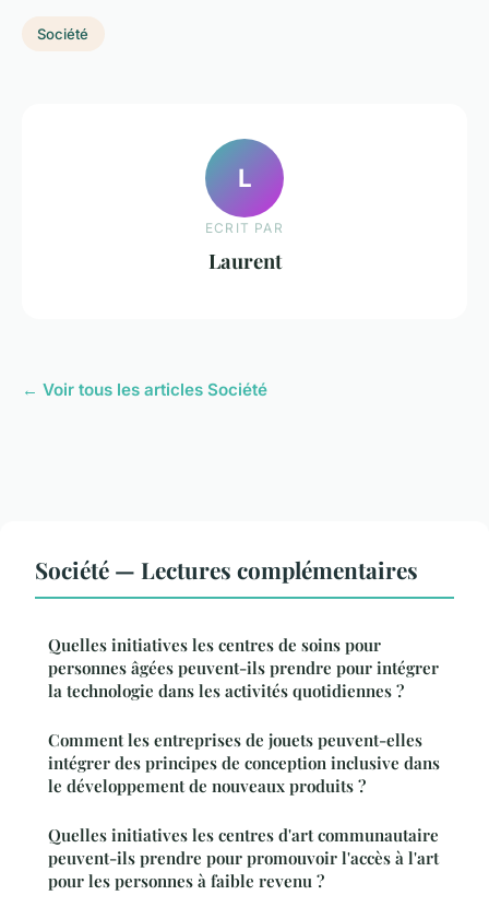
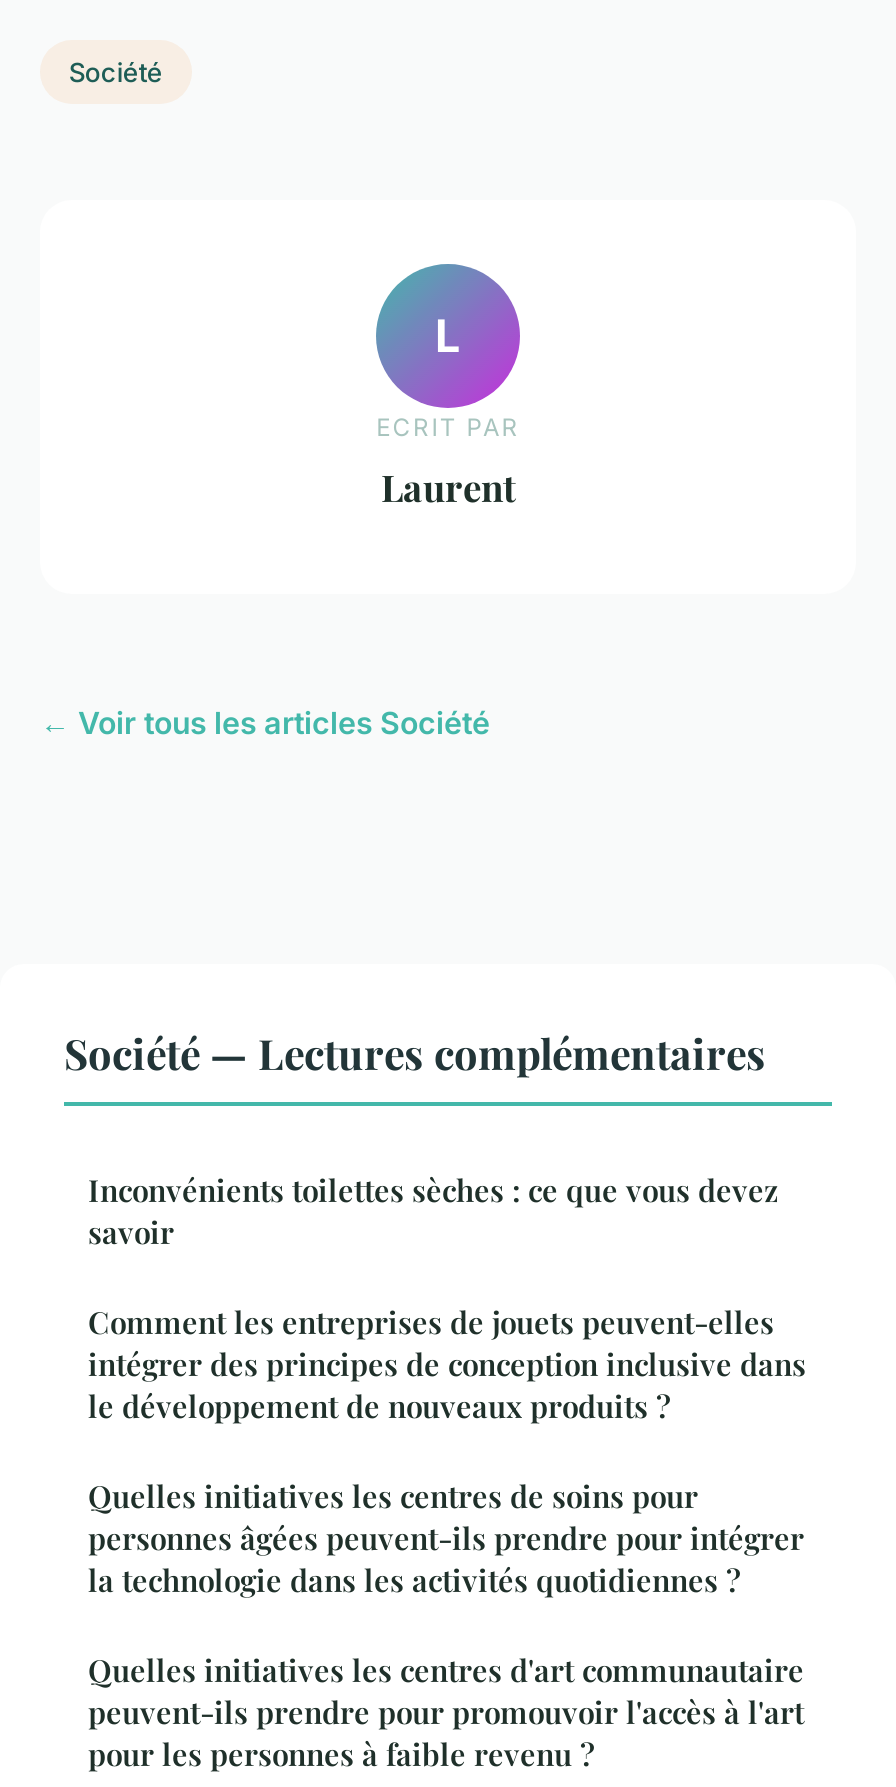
+ Inconvénients toilettes sèches : ce que vous devez
+ savoir

moved down: Quelles initiatives les centres de soins pour | personnes âgées peuvent-ils prendre pour intégrer | la technologie dans les activités quotidiennes ?

moved up: Comment les entreprises de jouets peuvent-elles | intégrer des principes de conception inclusive dans | le développement de nouveaux produits ?
